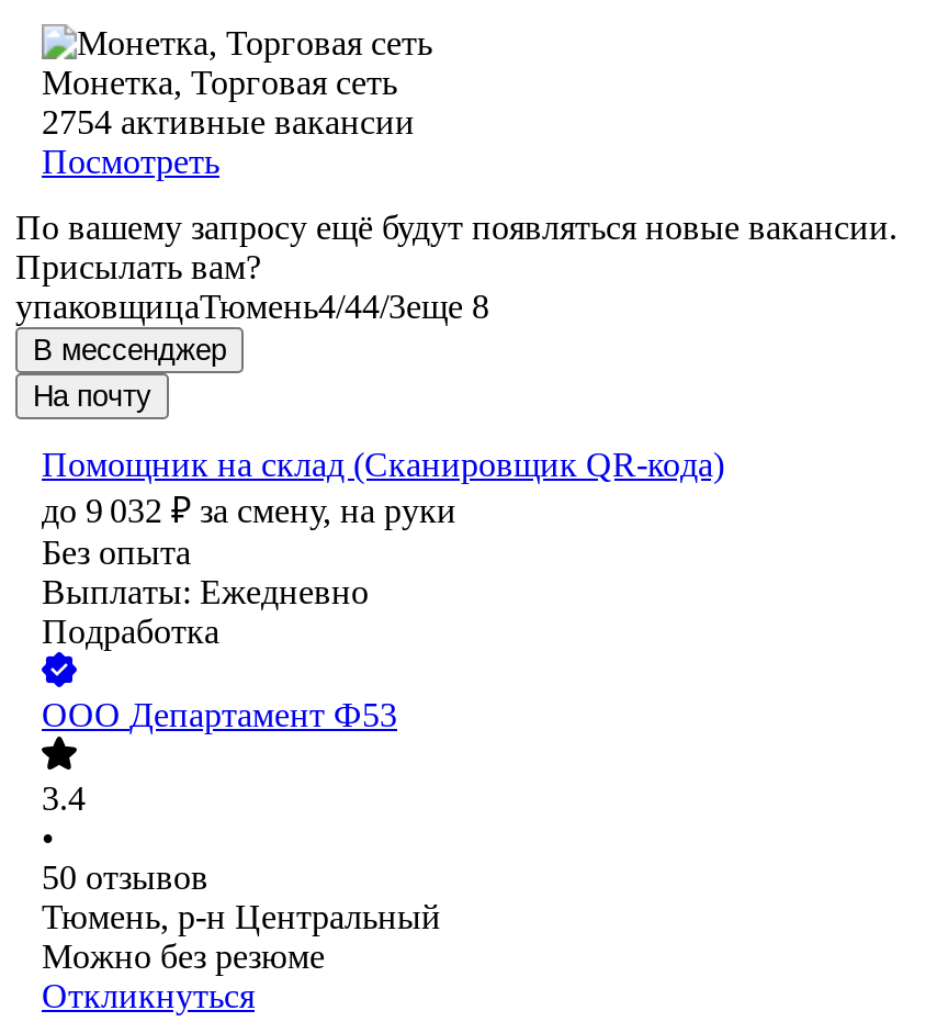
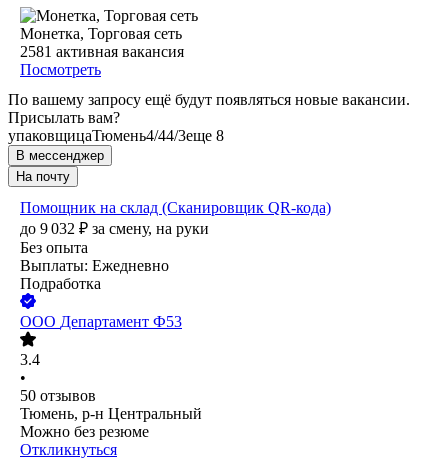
- 2754 активные вакансии
+ 2581 активная вакансия
